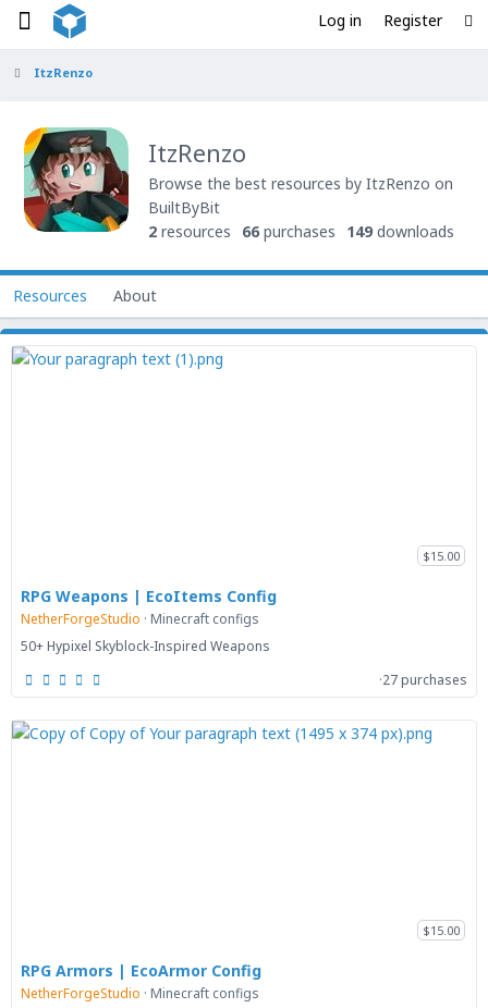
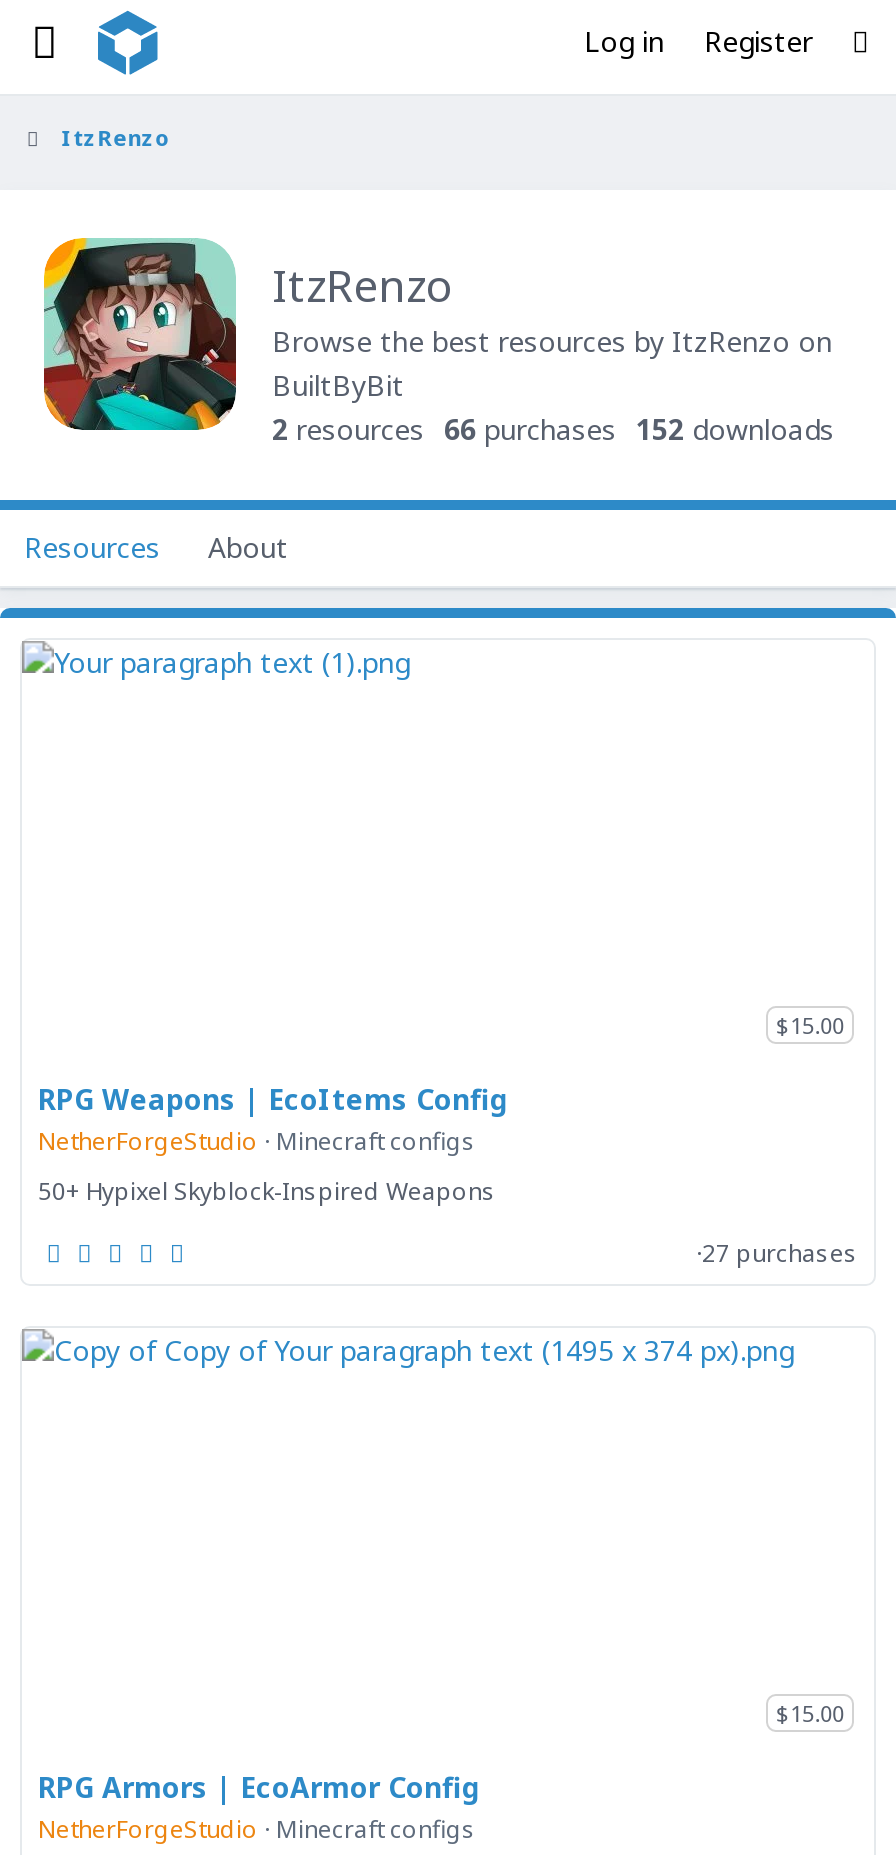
- 2 resources 66 purchases 149 downloads
+ 2 resources 66 purchases 152 downloads
